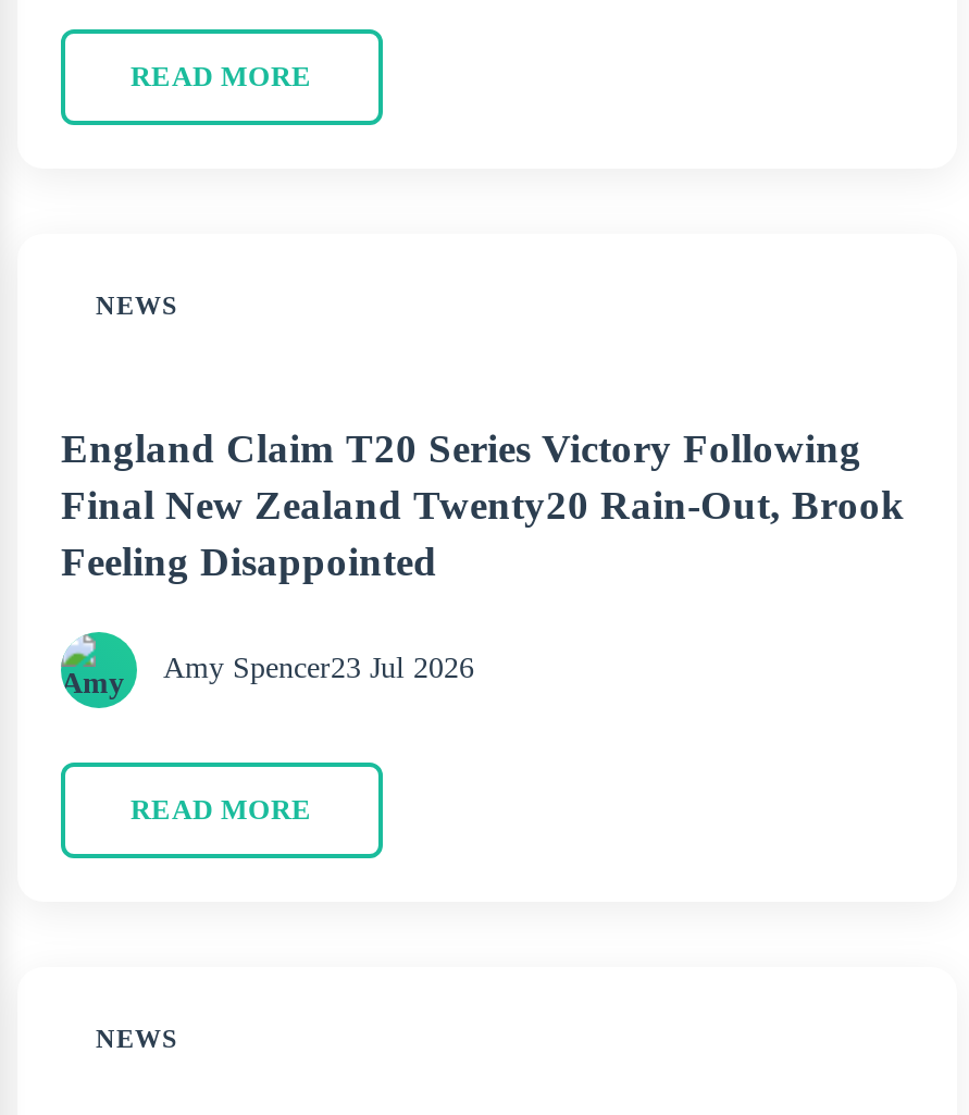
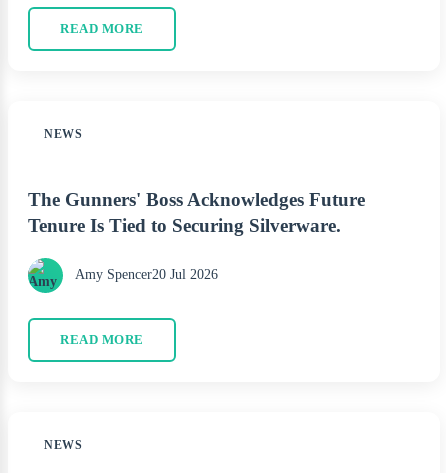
- England Claim T20 Series Victory Following
- Final New Zealand Twenty20 Rain-Out, Brook
- Feeling Disappointed
+ The Gunners' Boss Acknowledges Future
+ Tenure Is Tied to Securing Silverware.

- Amy Spencer23 Jul 2026
+ Amy Spencer20 Jul 2026
